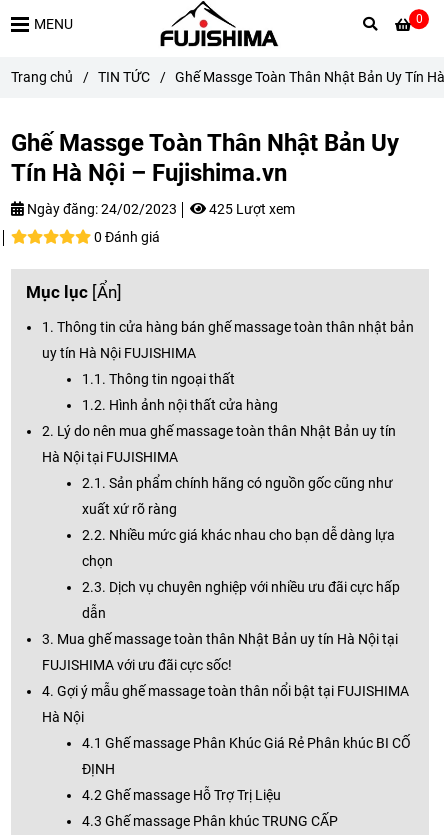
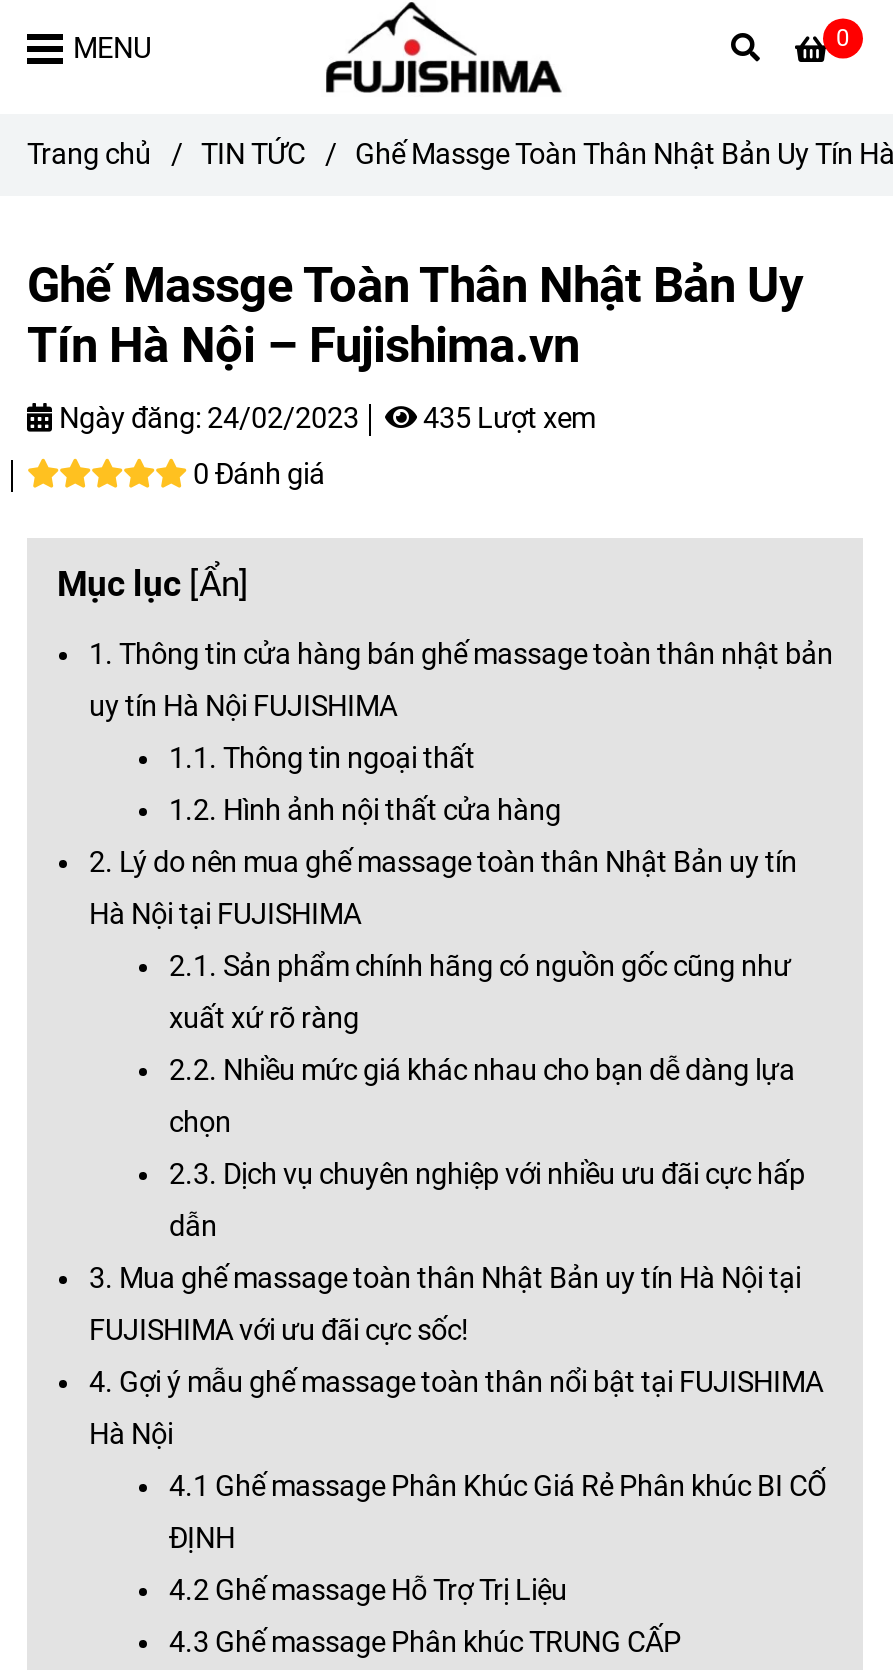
- Ngày đăng: 24/02/2023 425 Lượt xem
+ Ngày đăng: 24/02/2023 435 Lượt xem
